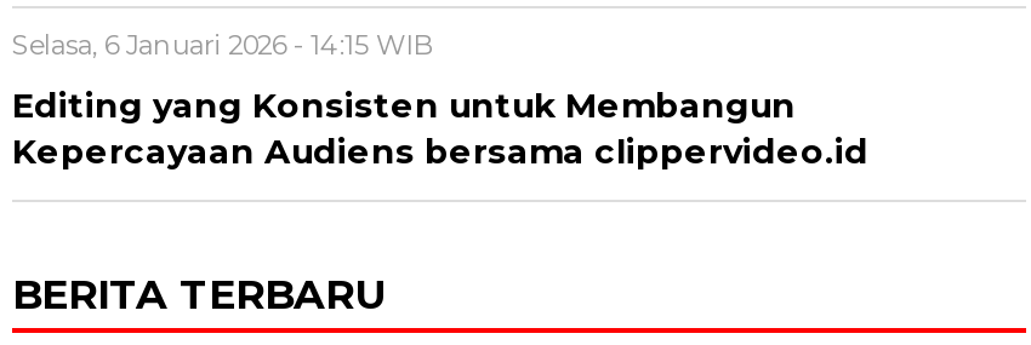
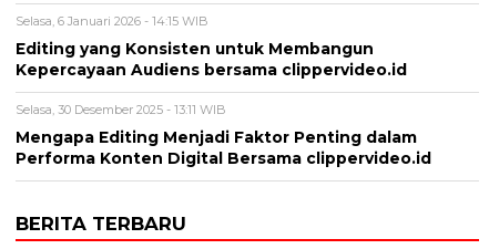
+ Selasa, 30 Desember 2025 - 13:11 WIB
+ Mengapa Editing Menjadi Faktor Penting dalam
+ Performa Konten Digital Bersama clippervideo.id
